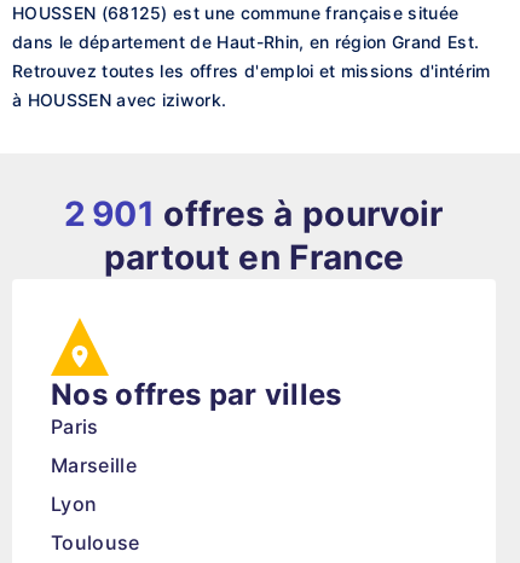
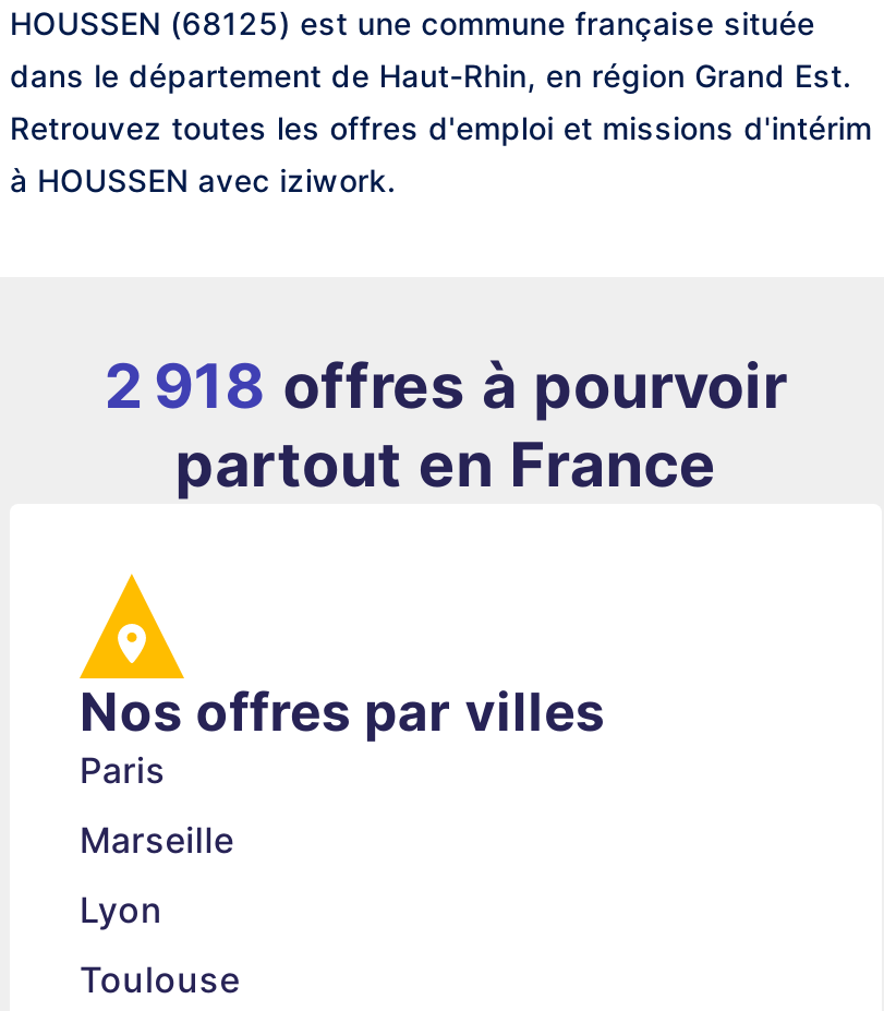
- 2 901 offres à pourvoir
+ 2 918 offres à pourvoir
